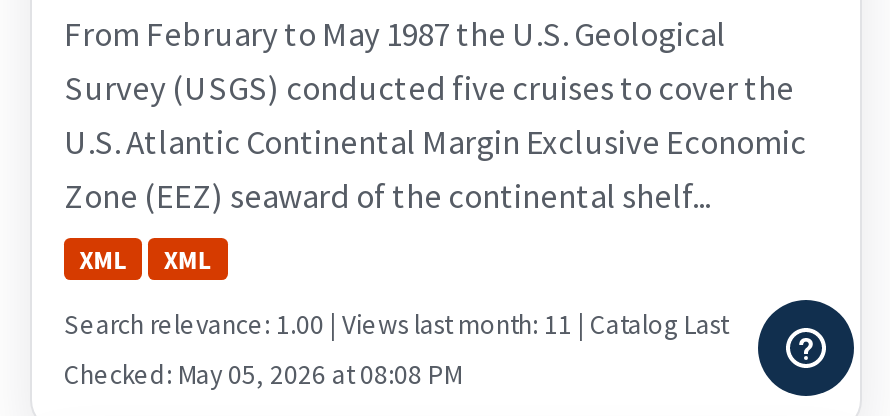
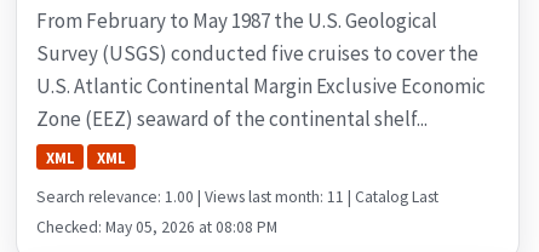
- [image]
